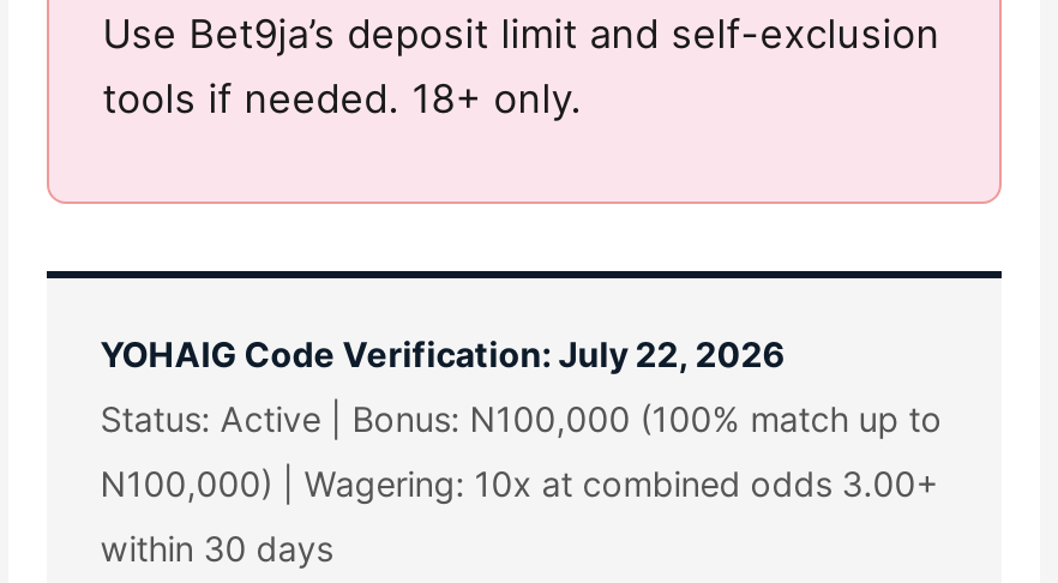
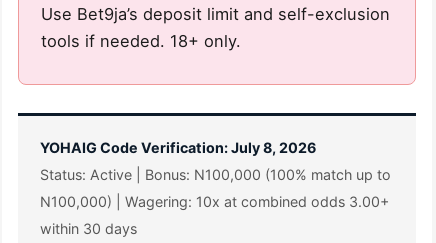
- YOHAIG Code Verification: July 22, 2026
+ YOHAIG Code Verification: July 8, 2026
